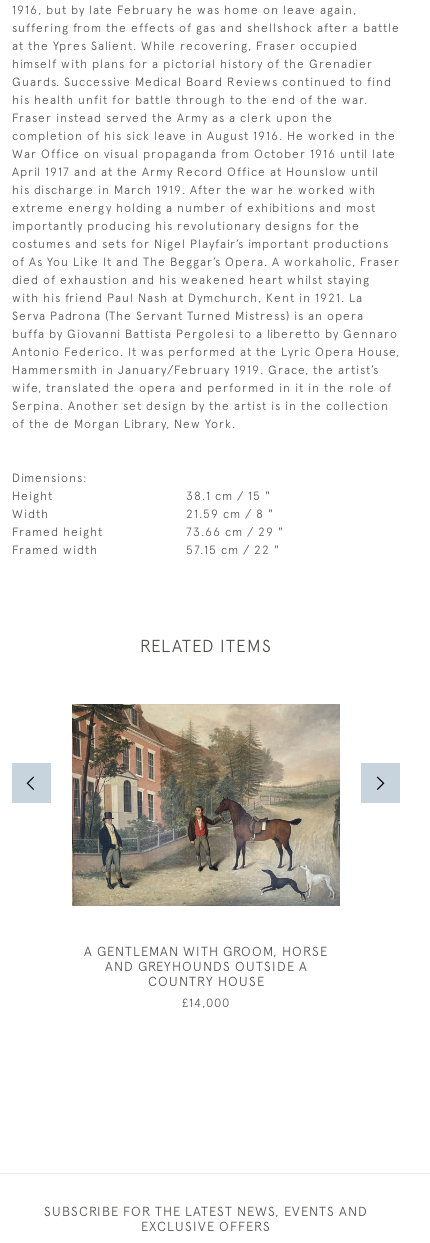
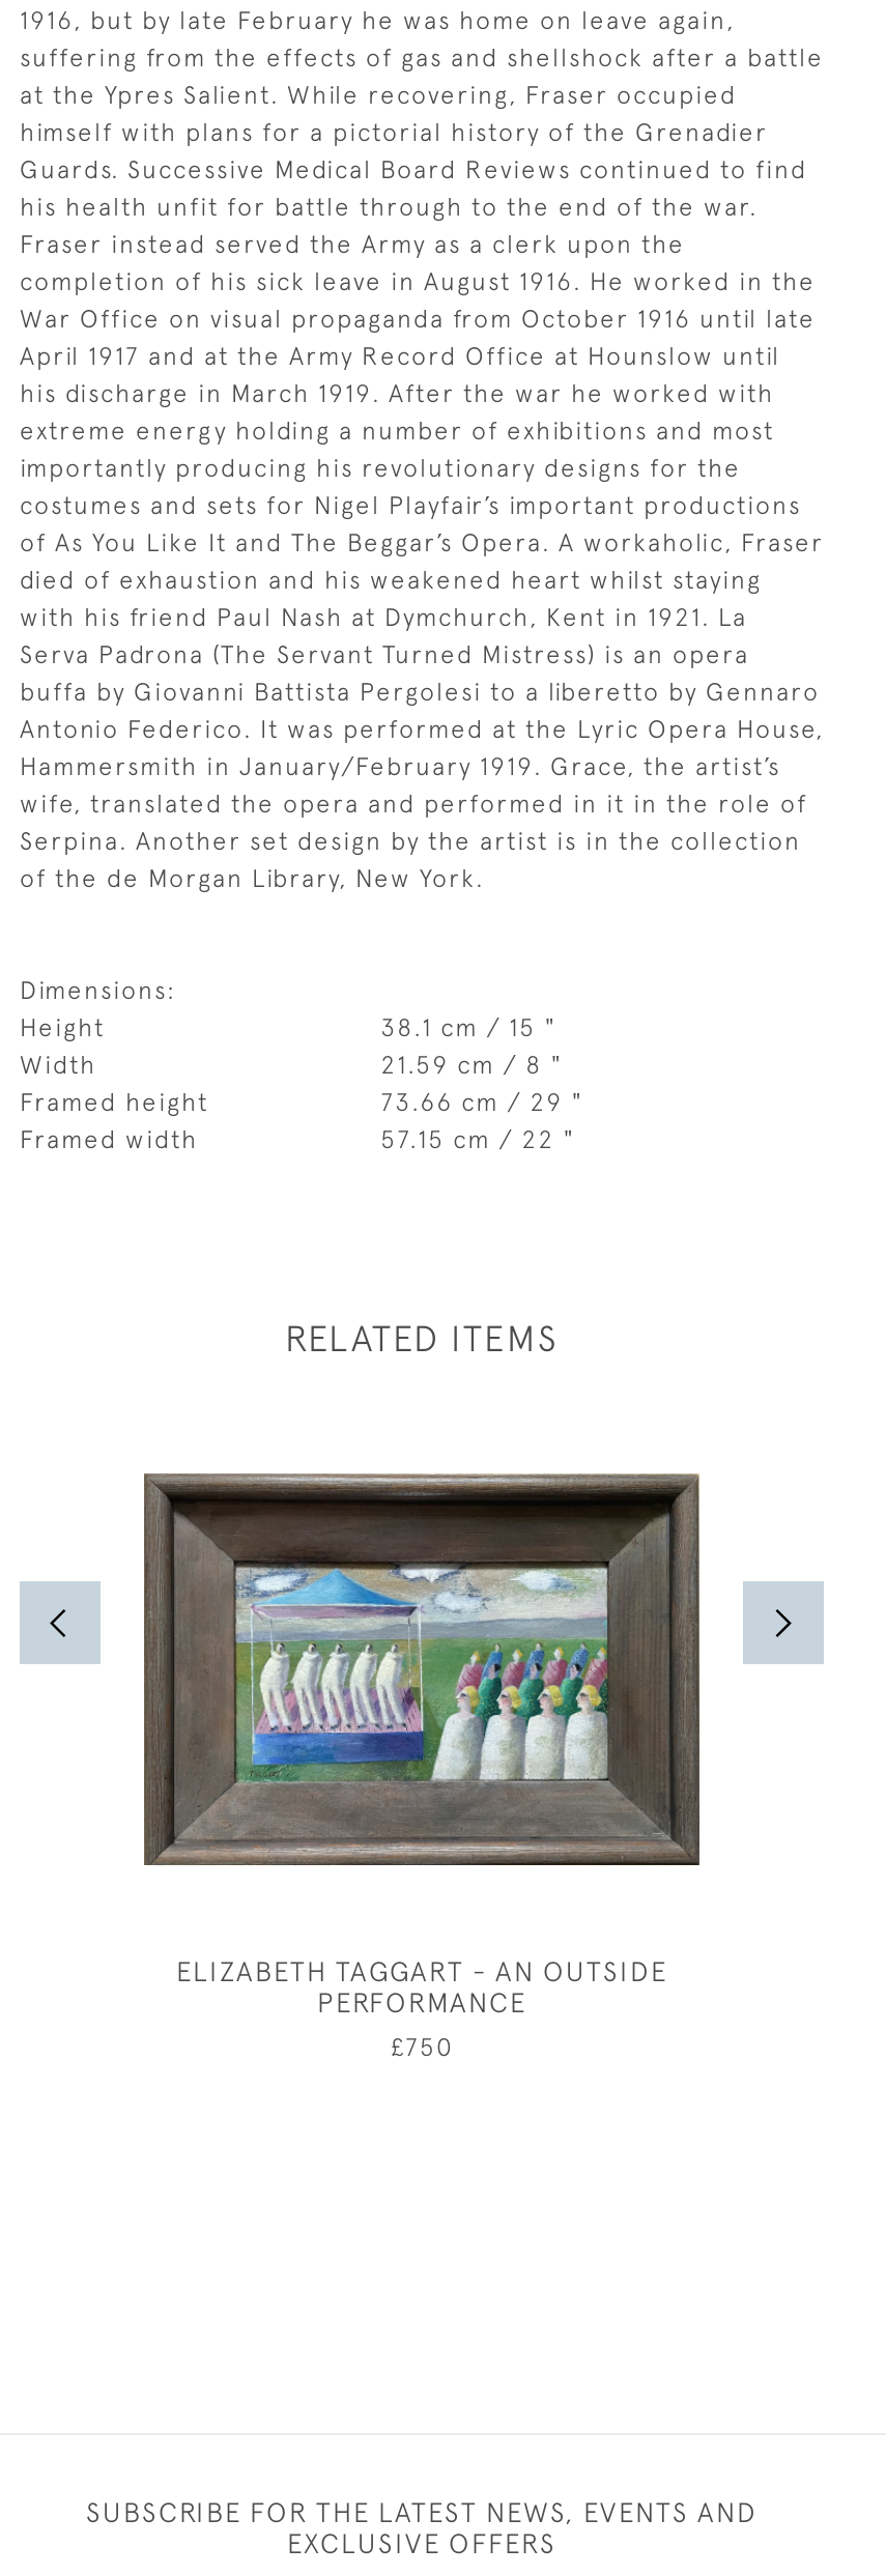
- [image]
- A GENTLEMAN WITH GROOM, HORSE
- AND GREYHOUNDS OUTSIDE A
- COUNTRY HOUSE
- £14,000
+ [image]
+ ELIZABETH TAGGART - AN OUTSIDE
+ PERFORMANCE
+ £750
